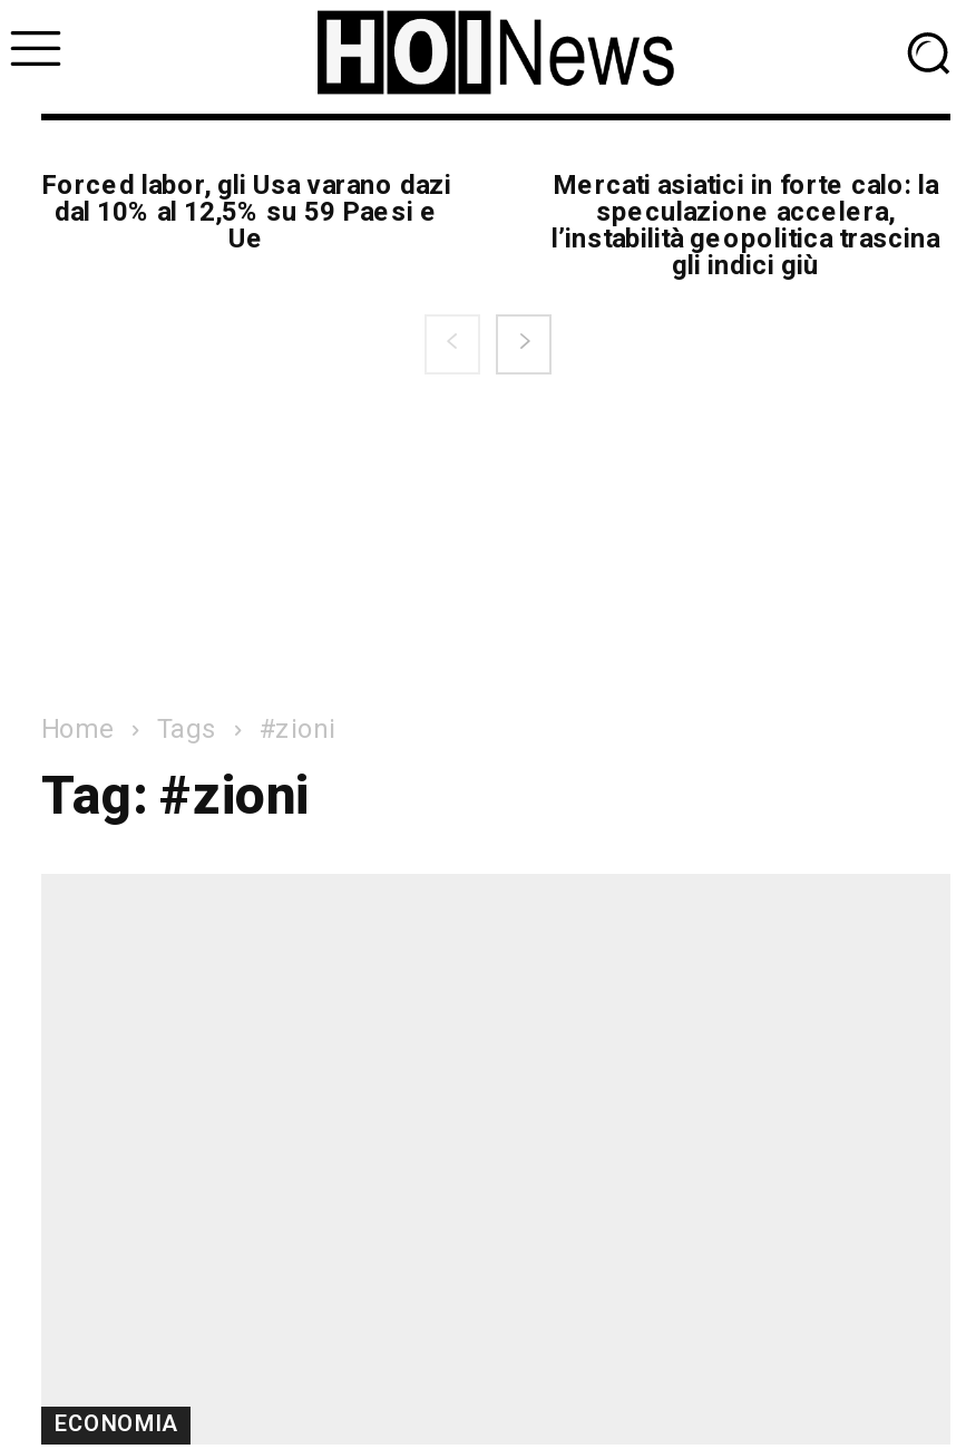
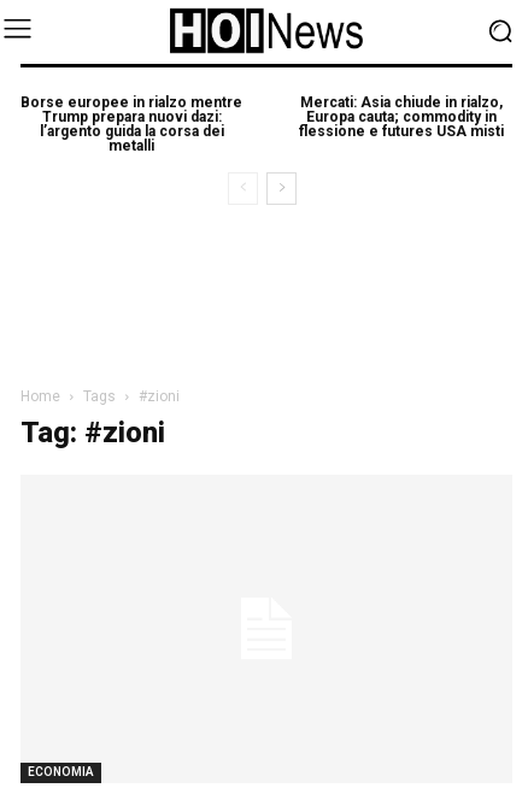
- Forced labor, gli Usa varano dazi
- dal 10% al 12,5% su 59 Paesi e
- Ue
+ Borse europee in rialzo mentre
+ Trump prepara nuovi dazi:
+ l’argento guida la corsa dei
+ metalli

- Mercati asiatici in forte calo: la
- speculazione accelera,
- l’instabilità geopolitica trascina
- gli indici giù
+ Mercati: Asia chiude in rialzo,
+ Europa cauta; commodity in
+ flessione e futures USA misti
